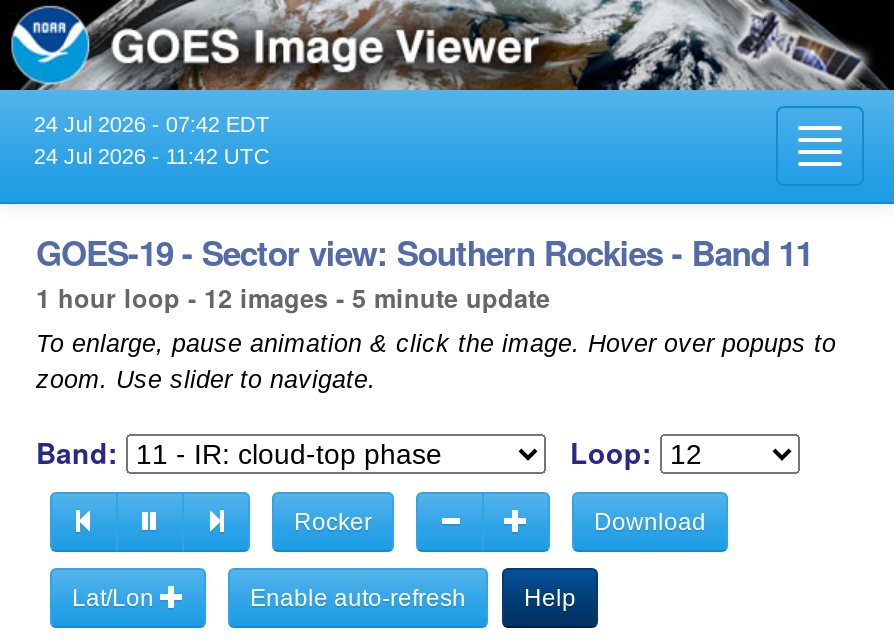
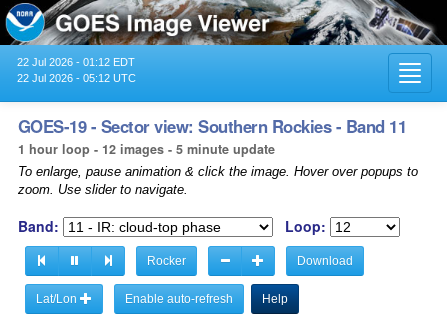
- 24 Jul 2026 - 07:42 EDT
+ 22 Jul 2026 - 01:12 EDT

- 24 Jul 2026 - 11:42 UTC
+ 22 Jul 2026 - 05:12 UTC
